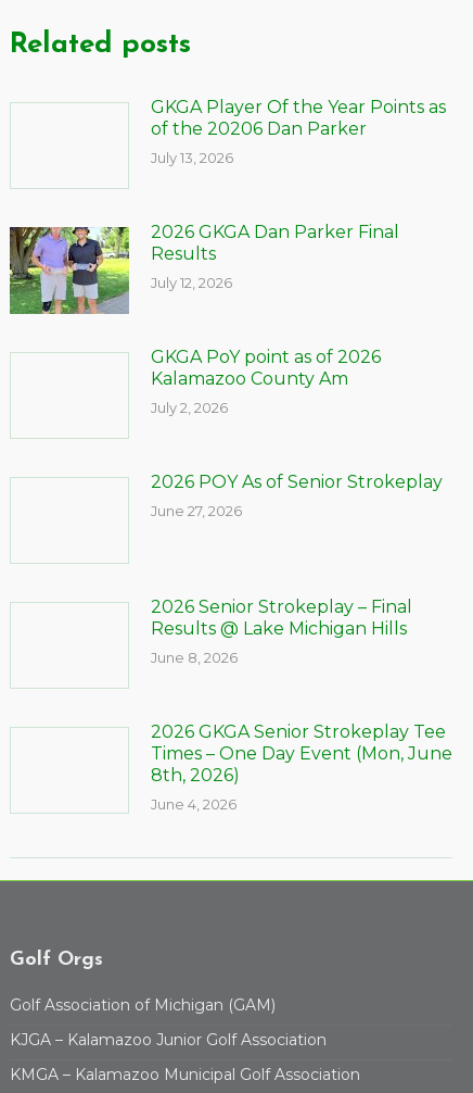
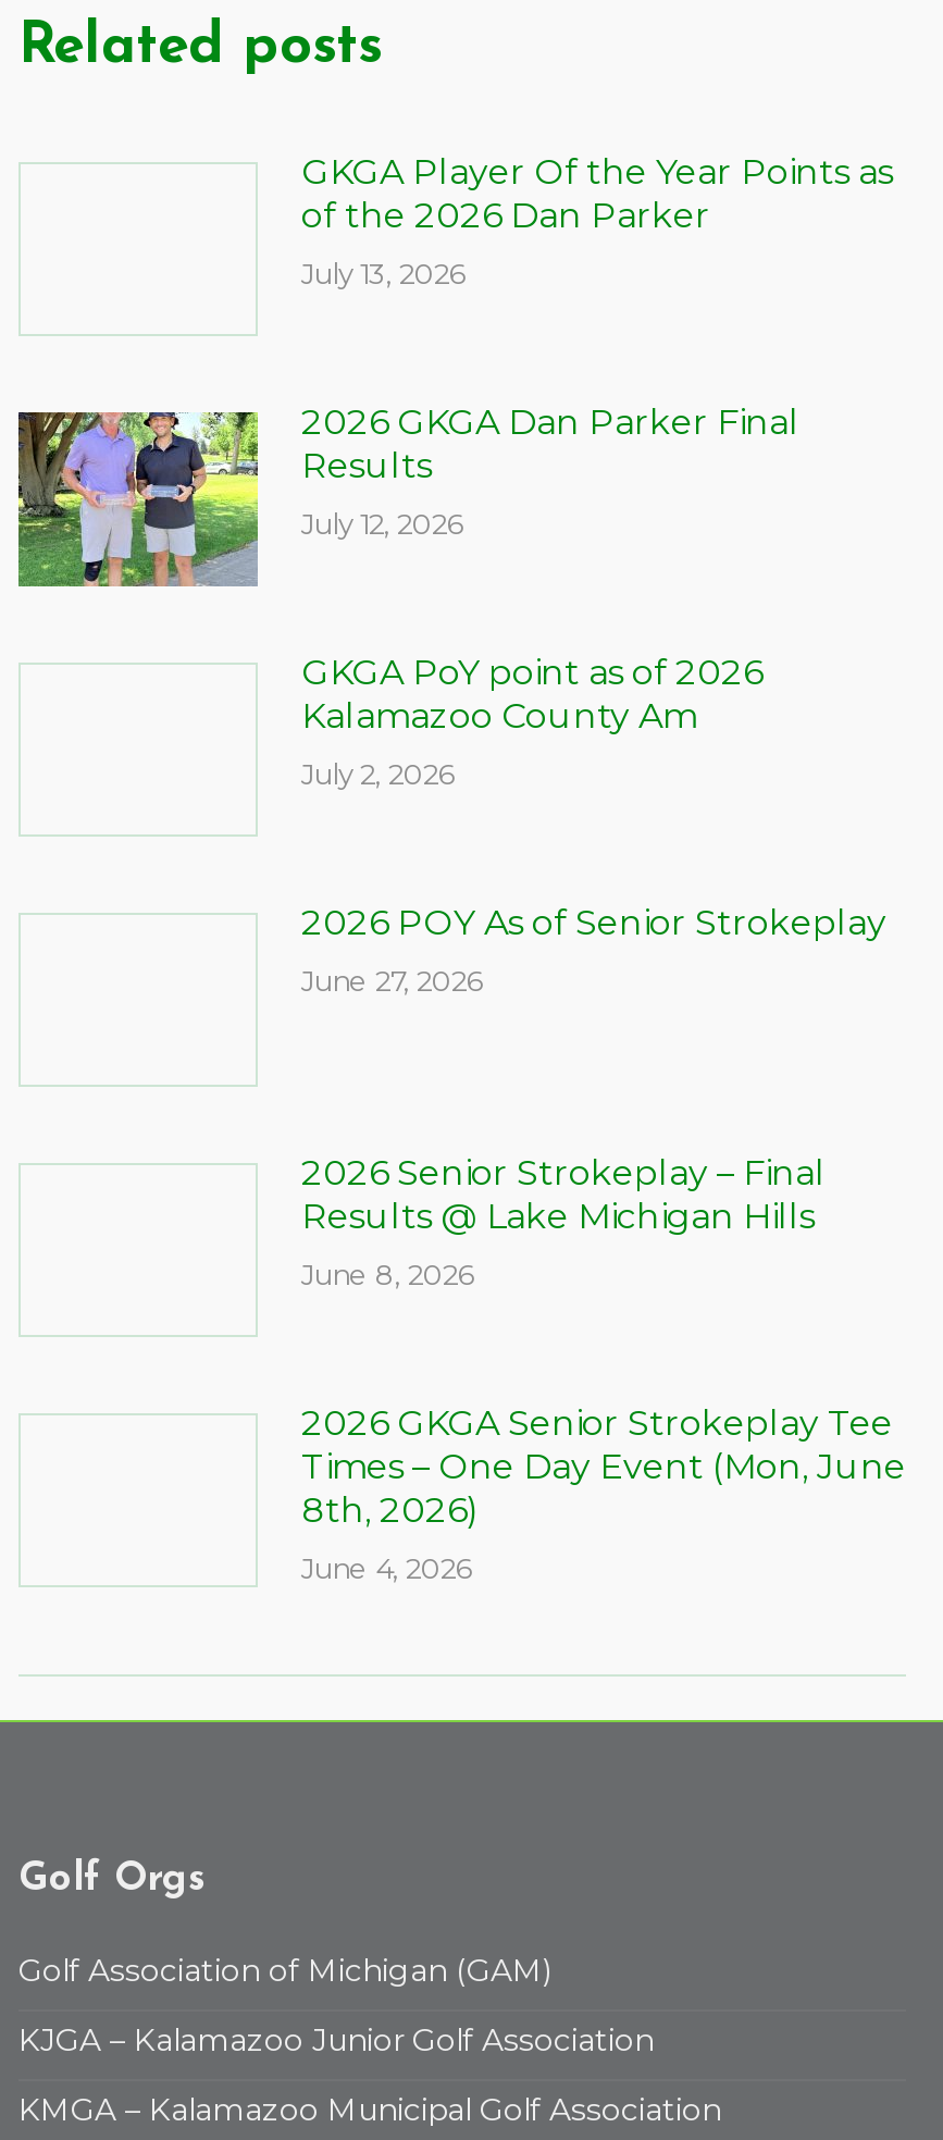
- of the 20206 Dan Parker
+ of the 2026 Dan Parker
